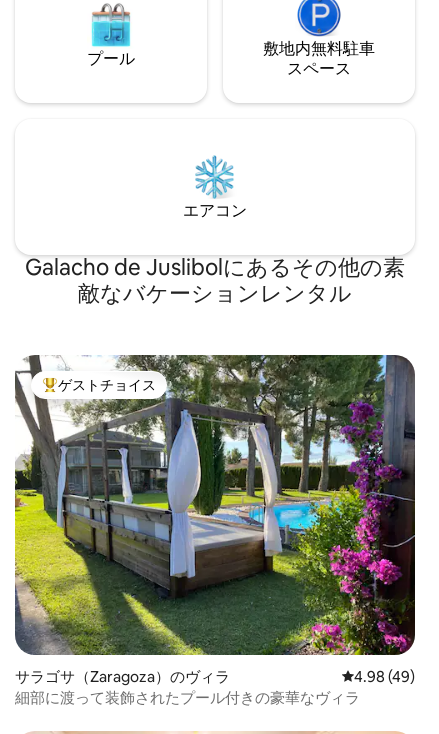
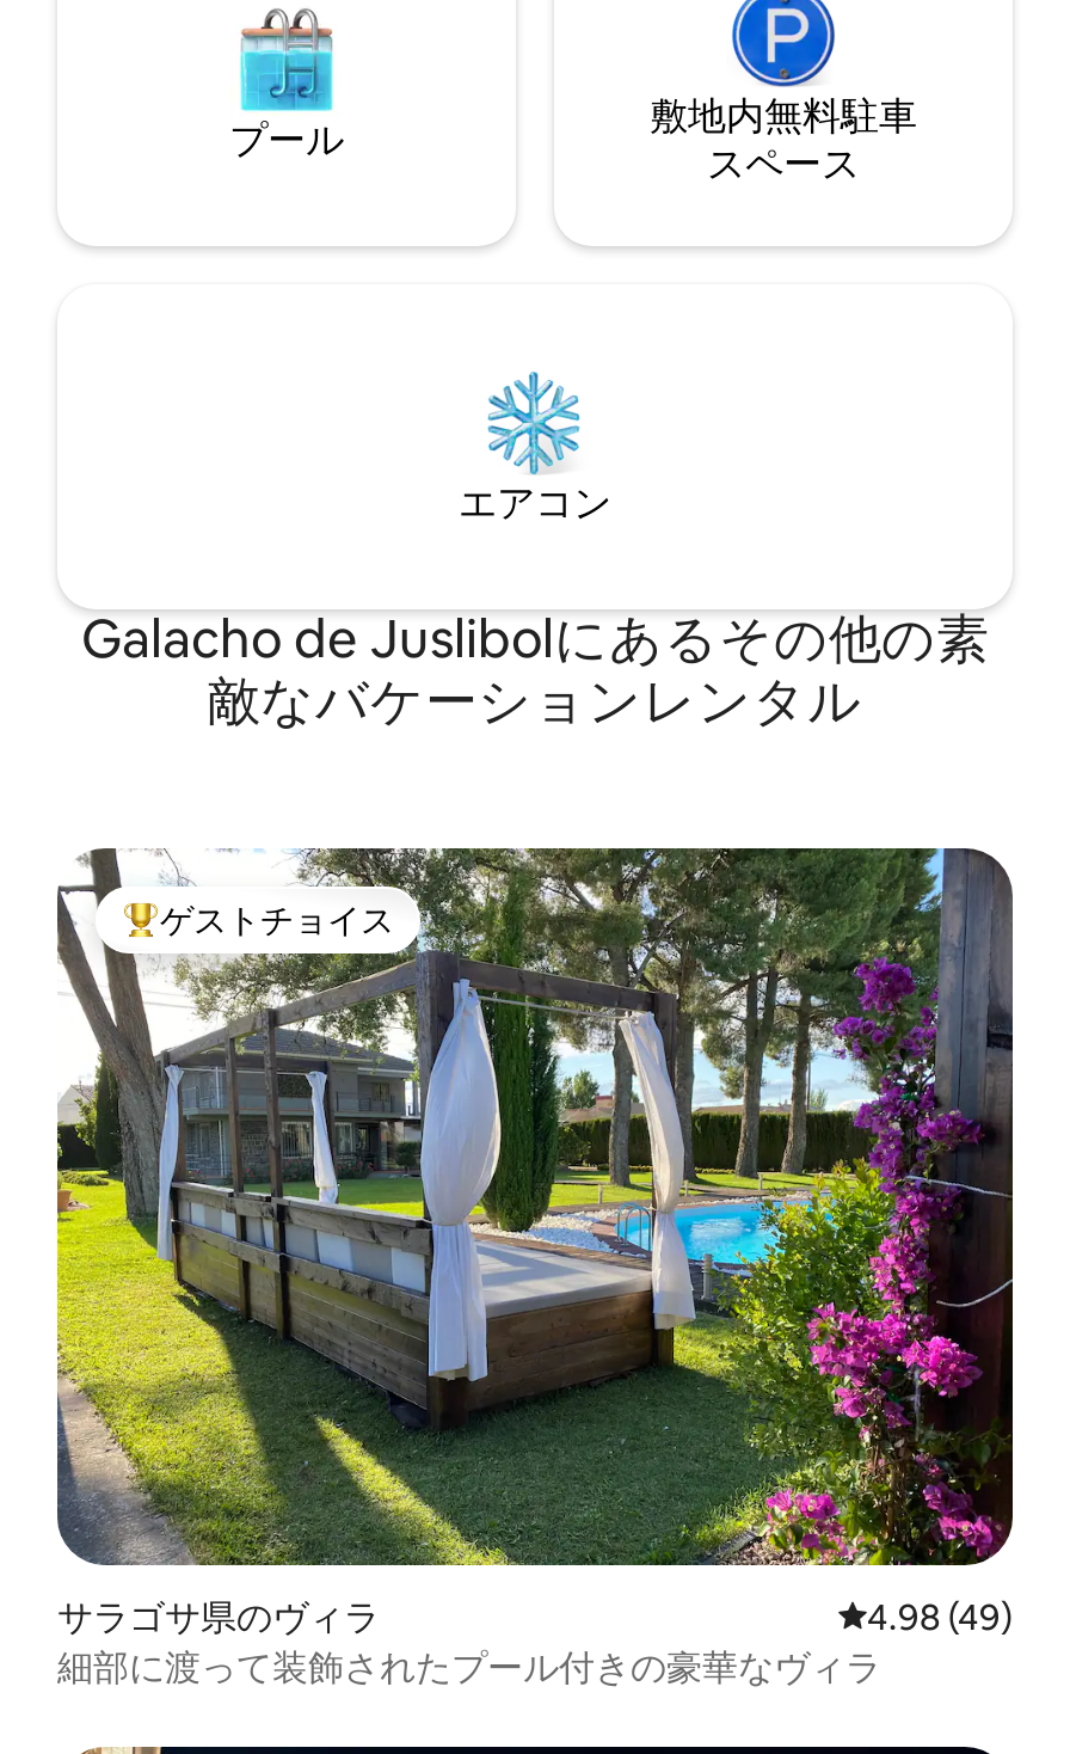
- サラゴサ（Zaragoza）のヴィラ
+ サラゴサ県のヴィラ
